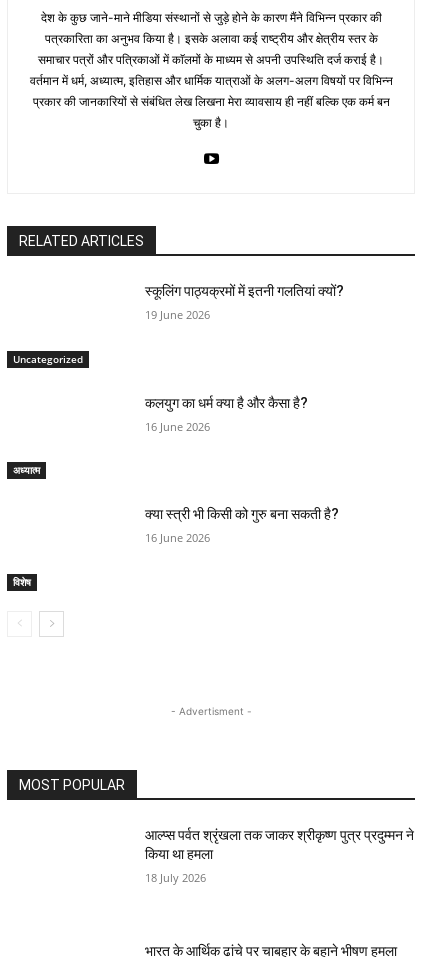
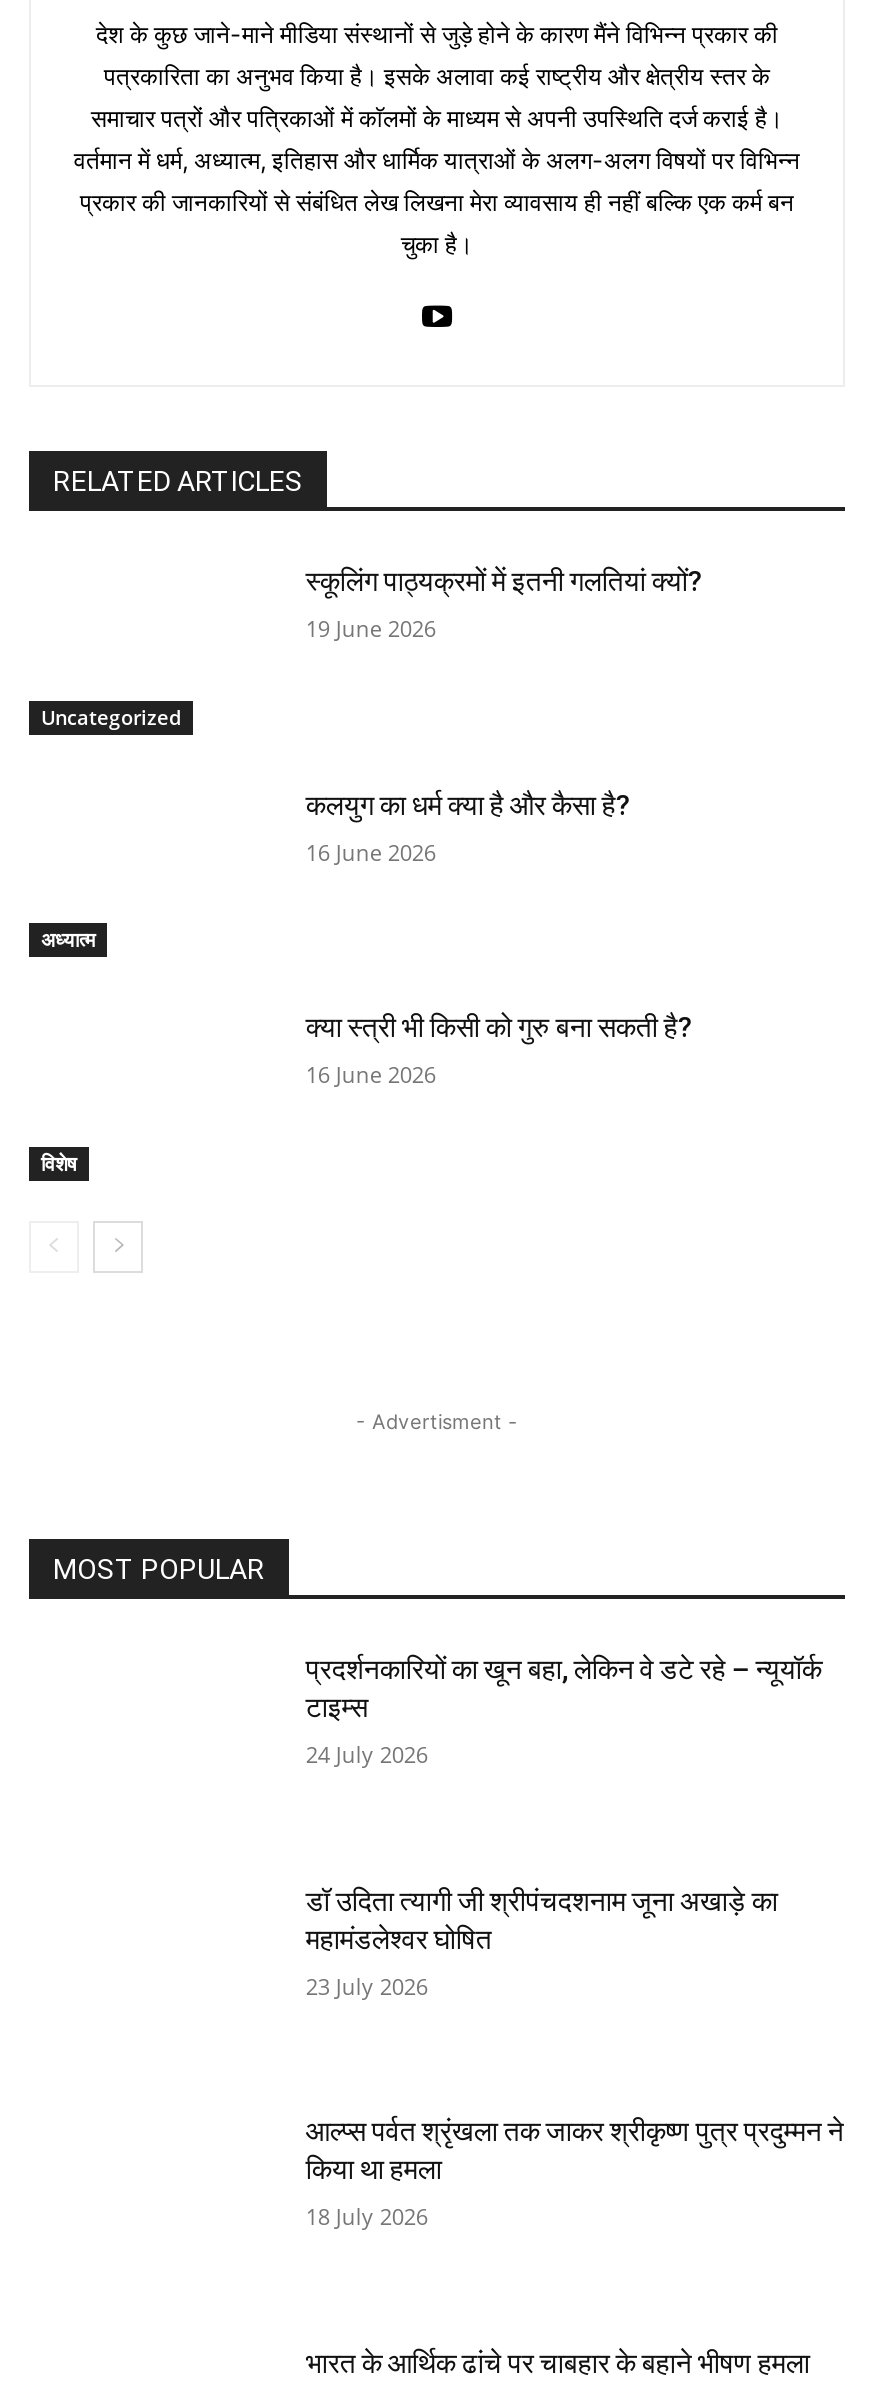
+ प्रदर्शनकारियों का खून बहा, लेकिन वे डटे रहे – न्यूयॉर्क
+ टाइम्स
+ 24 July 2026

+ डॉ उदिता त्यागी जी श्रीपंचदशनाम जूना अखाड़े का
+ महामंडलेश्वर घोषित
+ 23 July 2026
